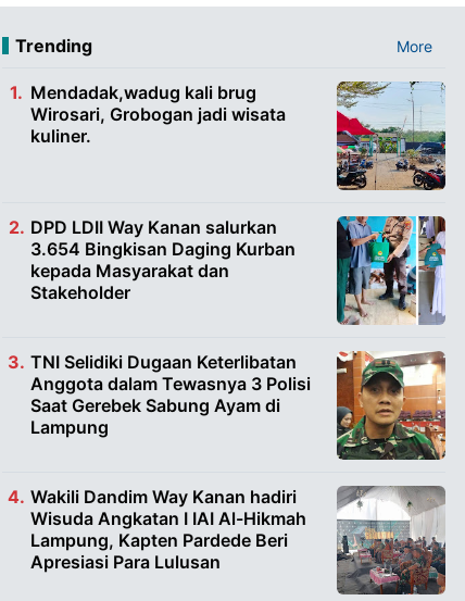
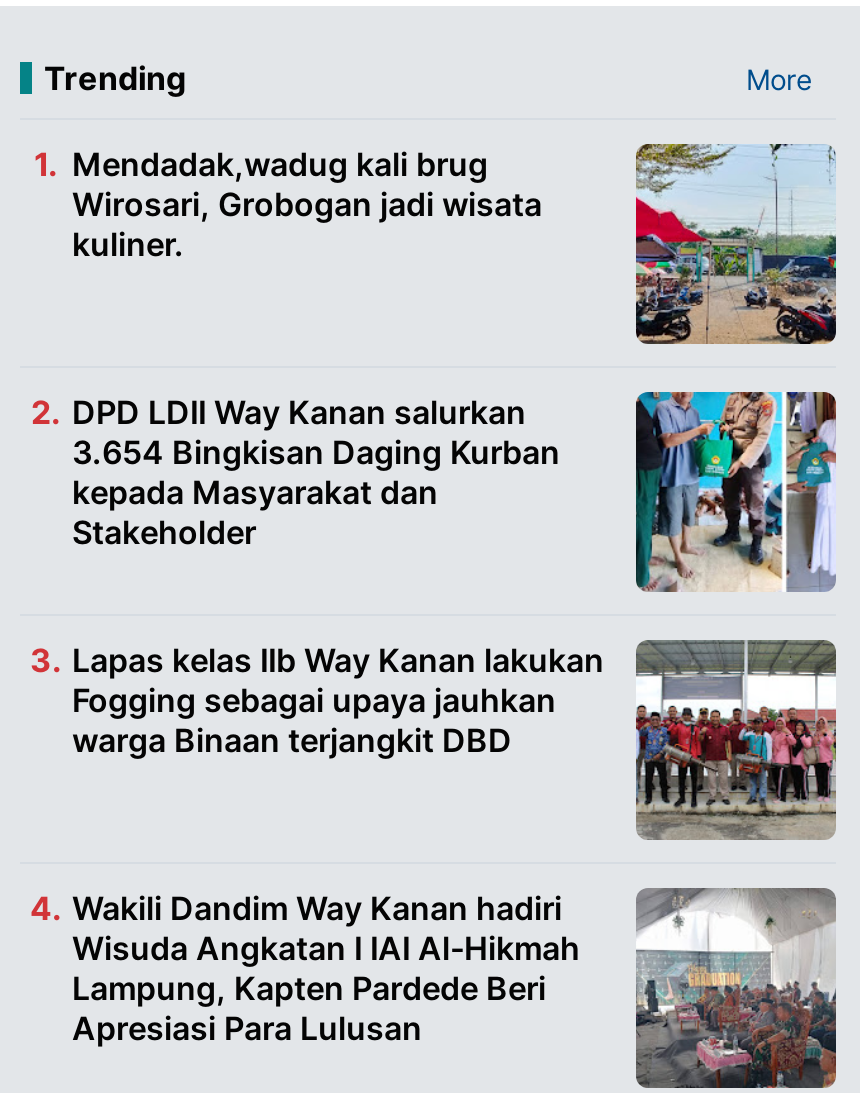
- [image]
- TNI Selidiki Dugaan Keterlibatan
- Anggota dalam Tewasnya 3 Polisi
- Saat Gerebek Sabung Ayam di
- Lampung
+ [image]
+ Lapas kelas IIb Way Kanan lakukan
+ Fogging sebagai upaya jauhkan
+ warga Binaan terjangkit DBD
